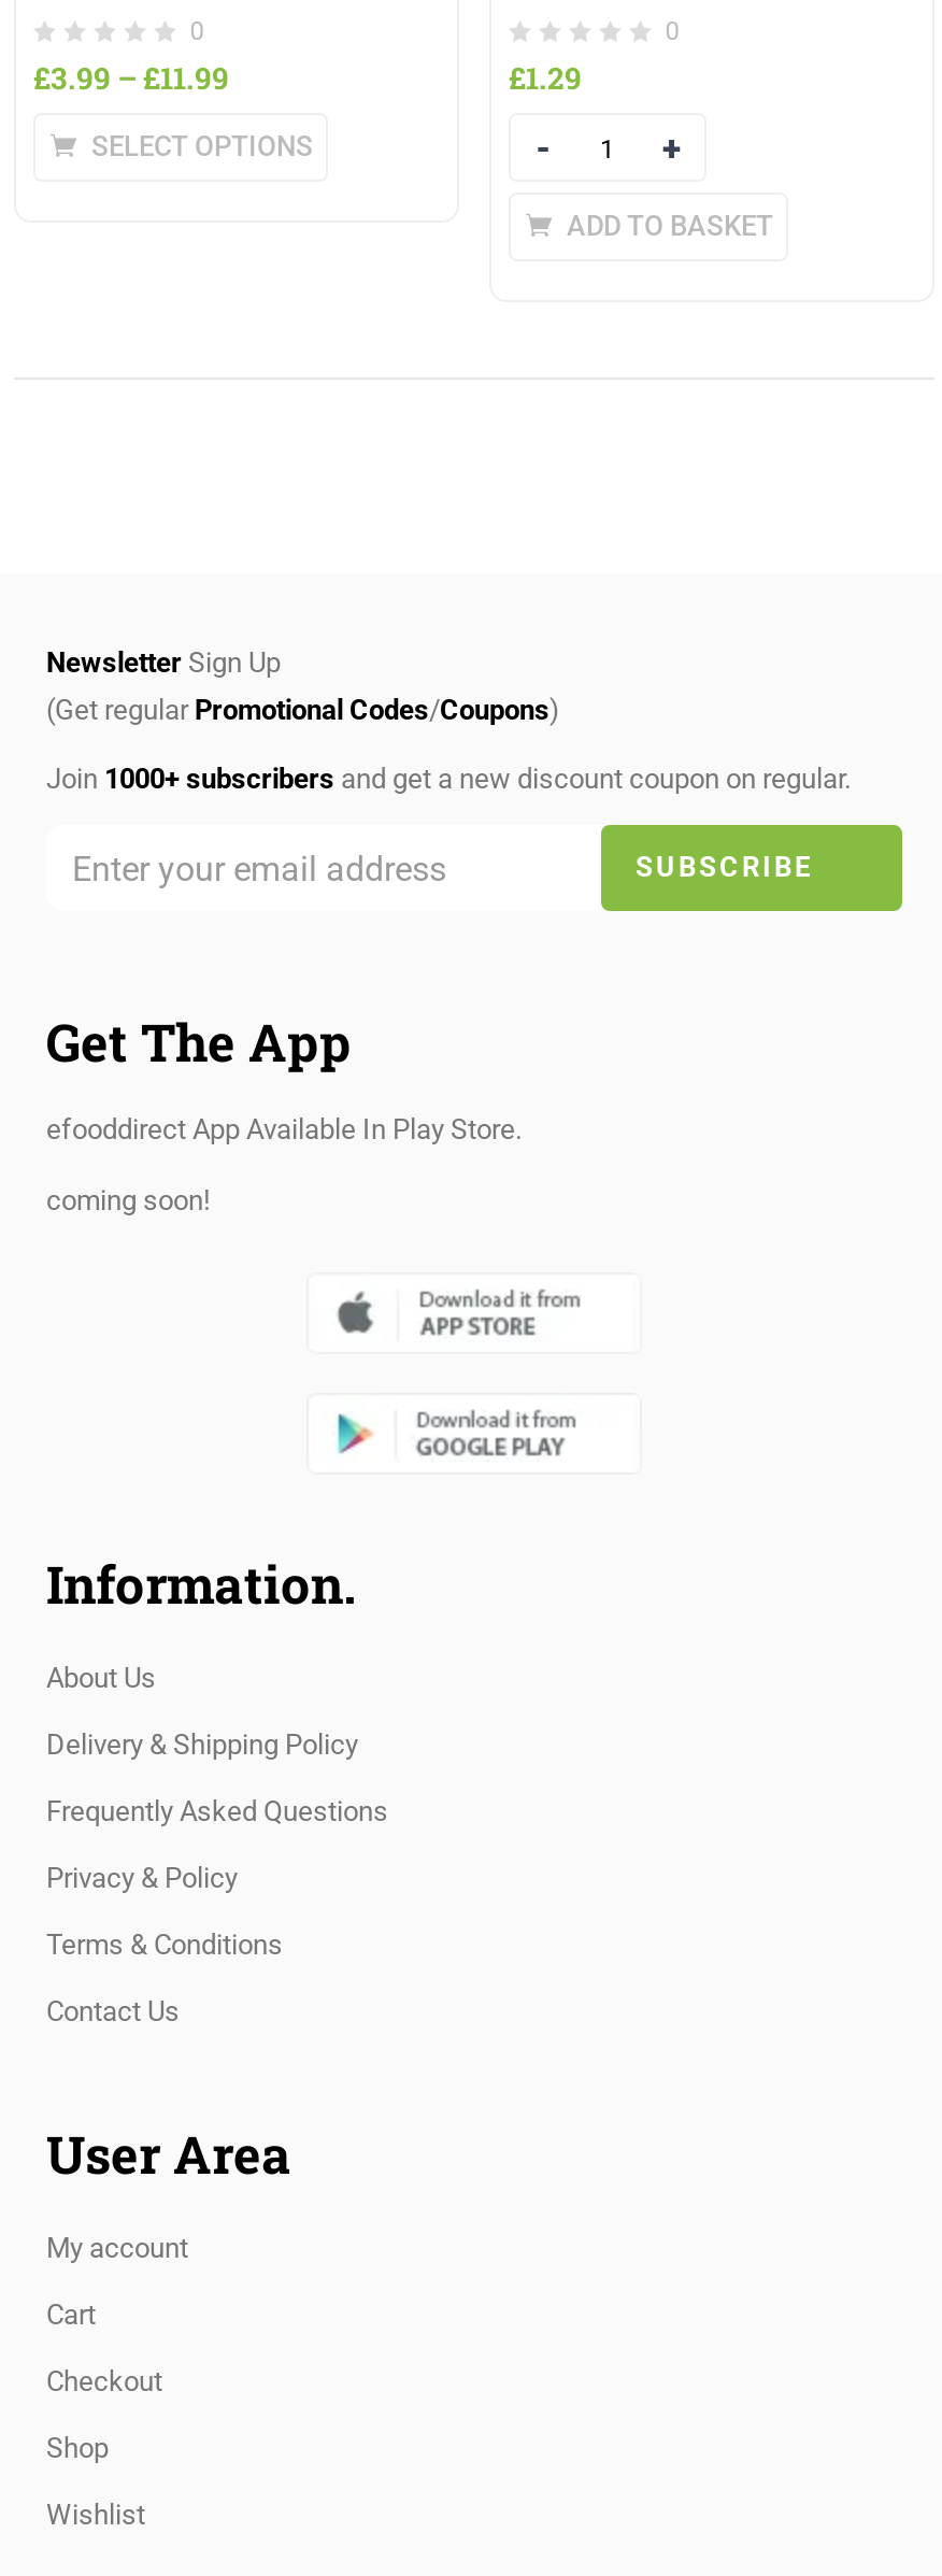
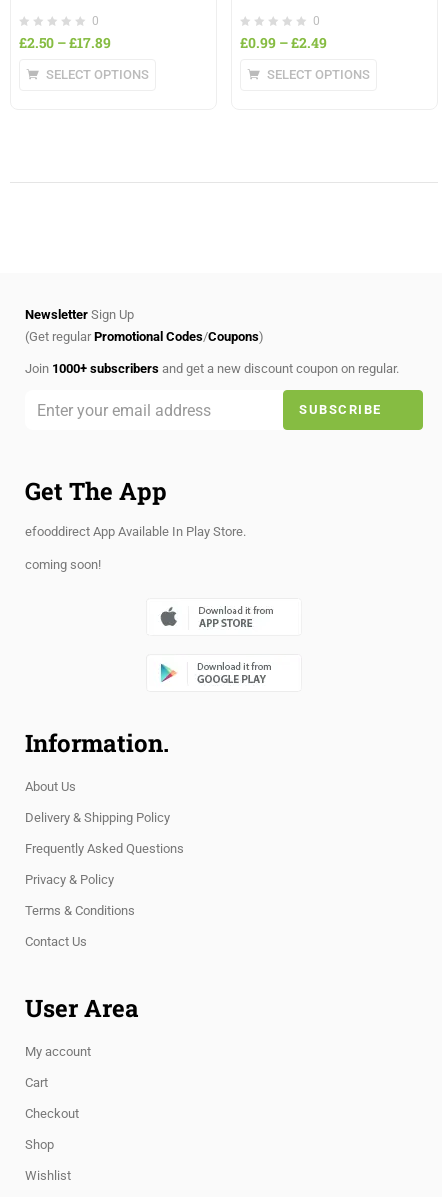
- £3.99 – £11.99
+ £2.50 – £17.89

- £1.29
+ £0.99 – £2.49

- ADD TO BASKET
+ SELECT OPTIONS
